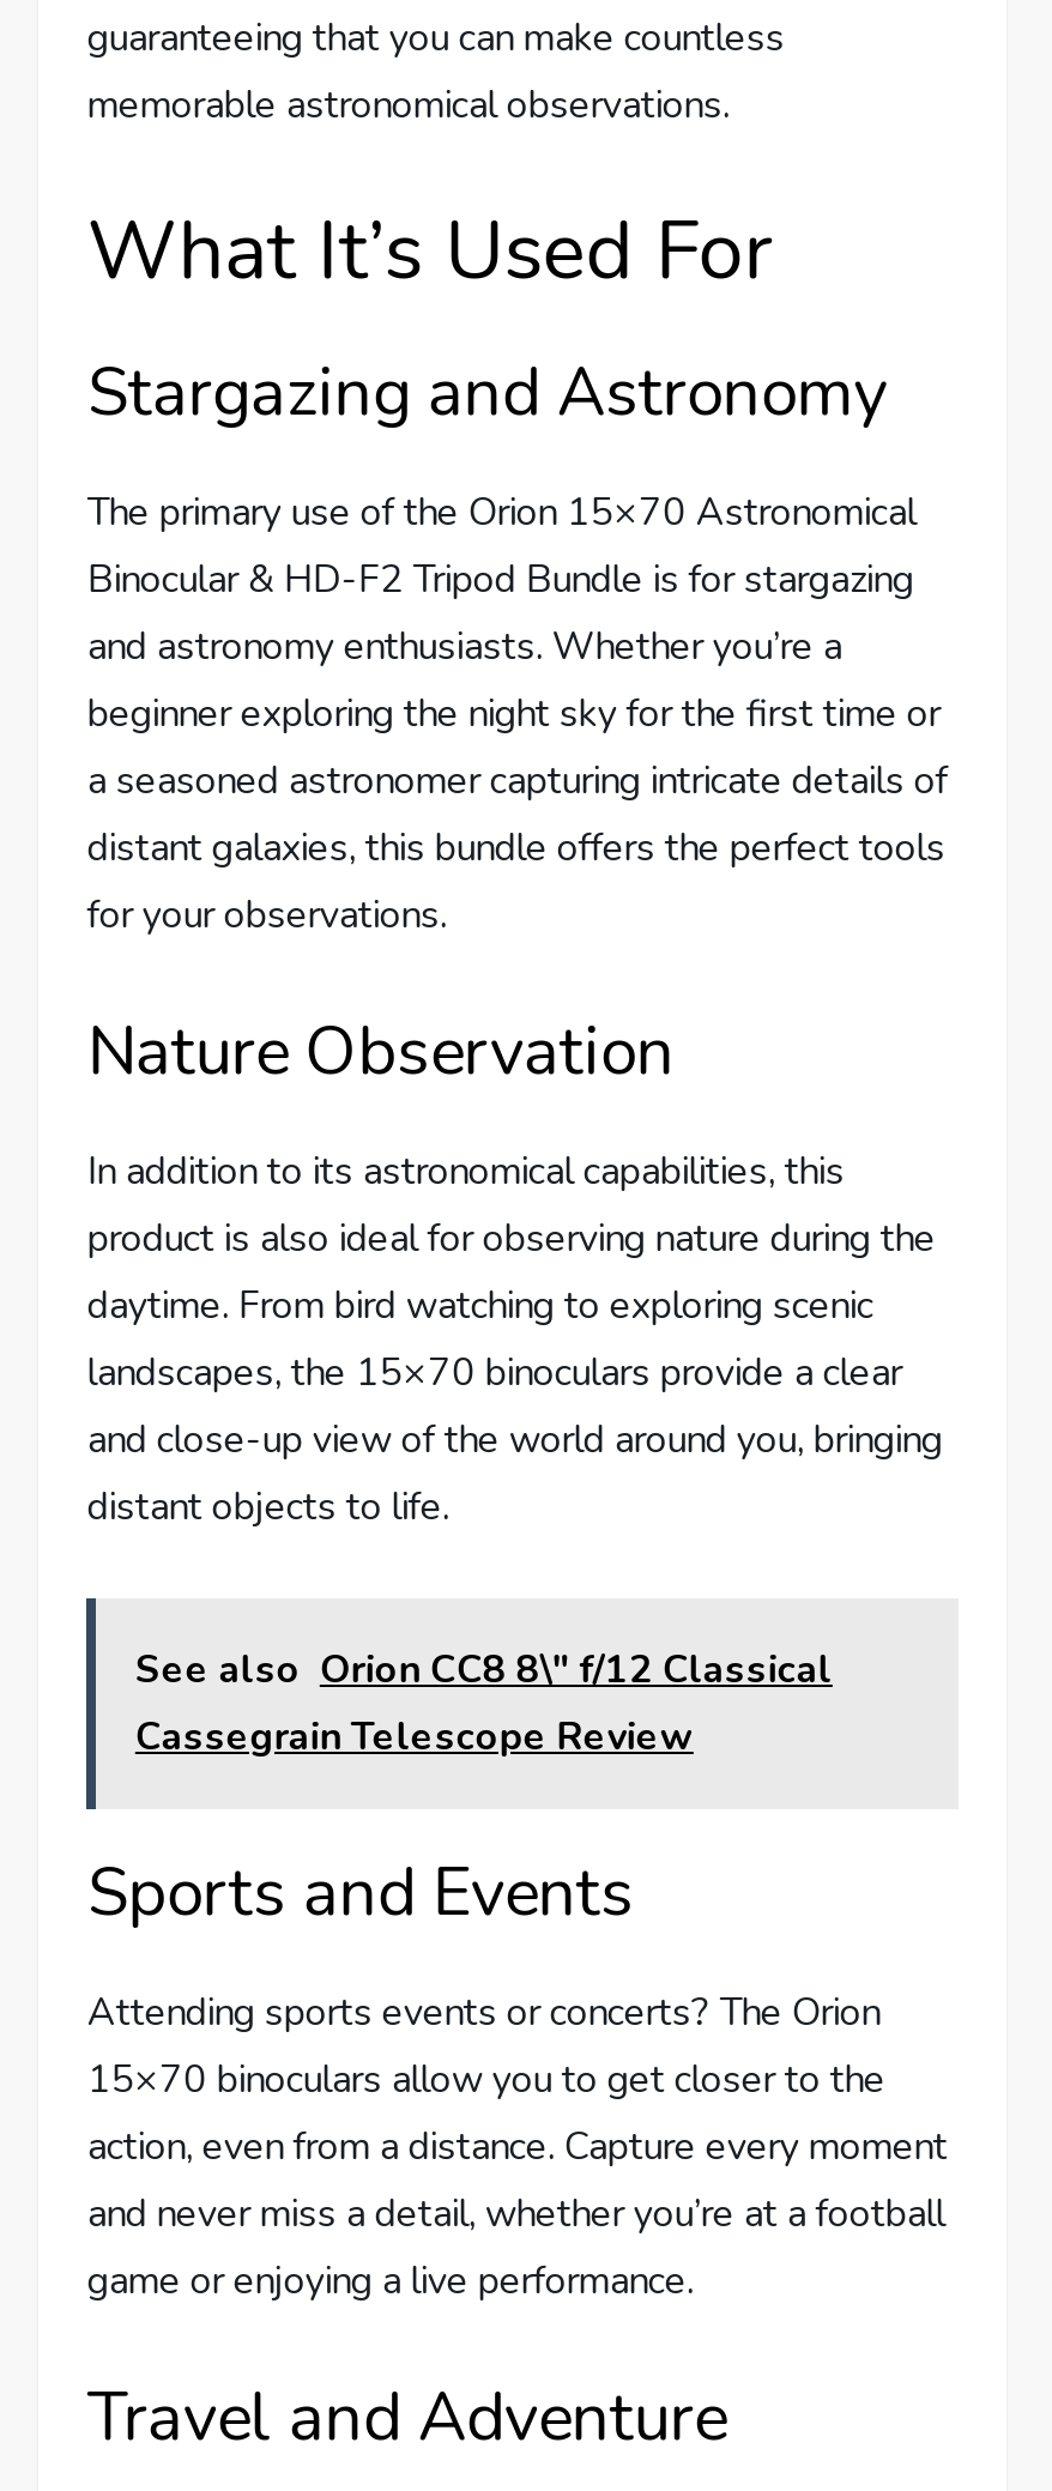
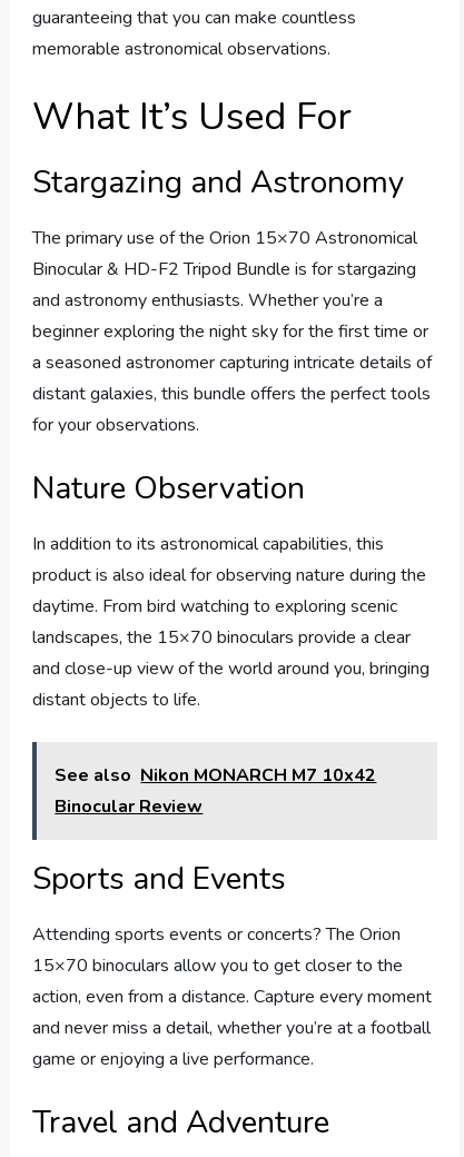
- See also Orion CC8 8\" f/12 Classical
- Cassegrain Telescope Review
+ See also Nikon MONARCH M7 10x42
+ Binocular Review
